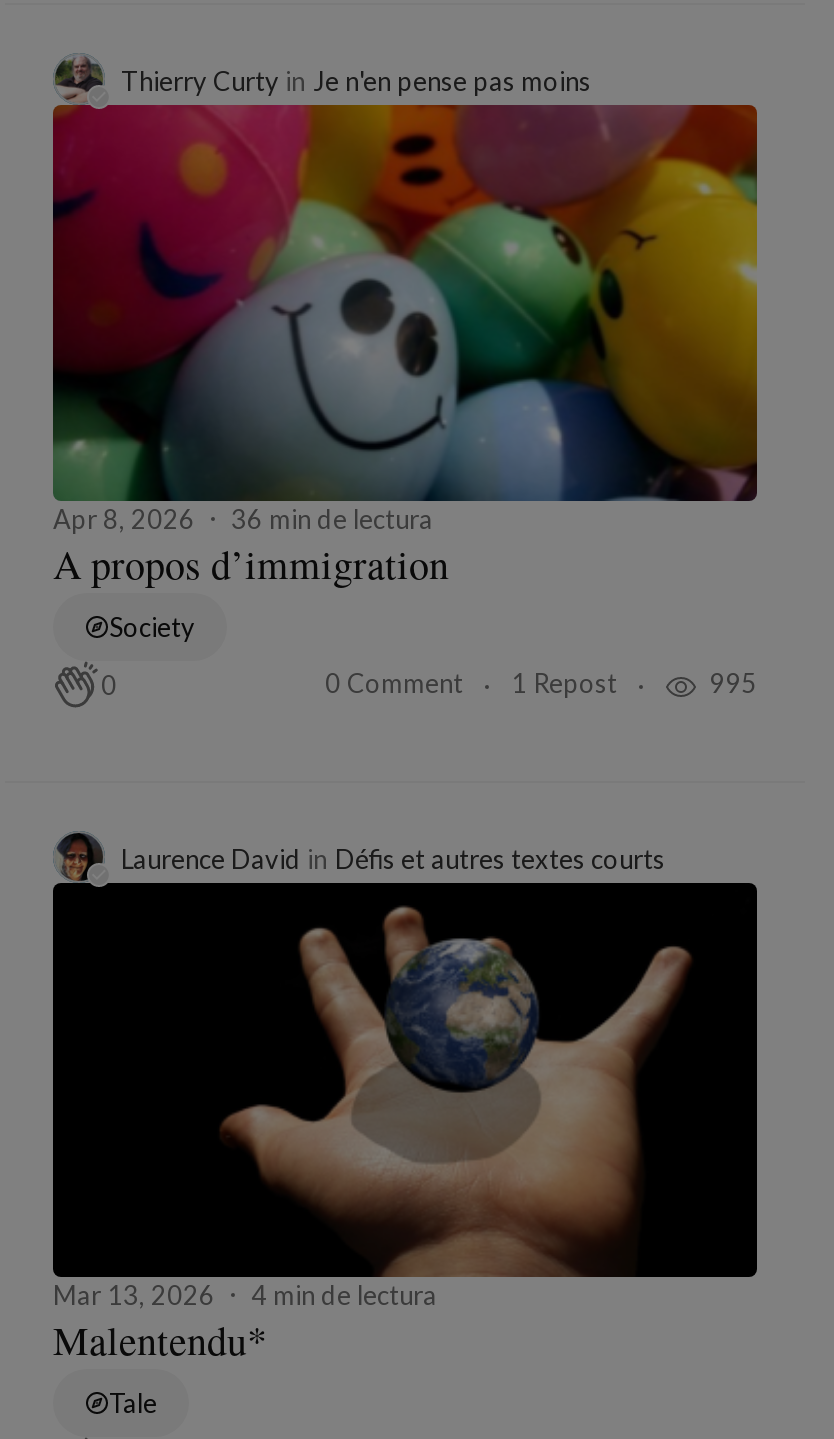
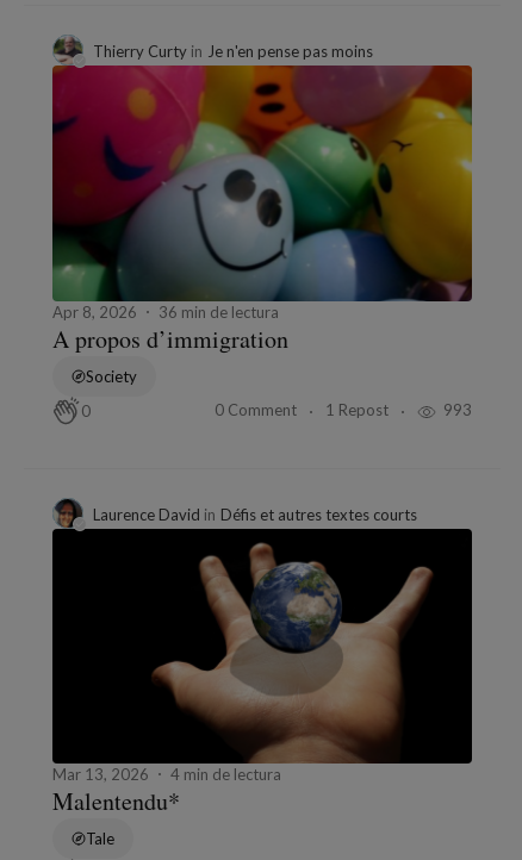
- 995
+ 993
